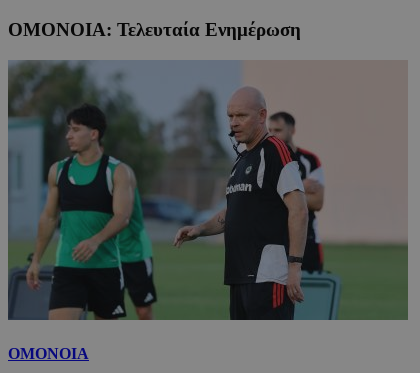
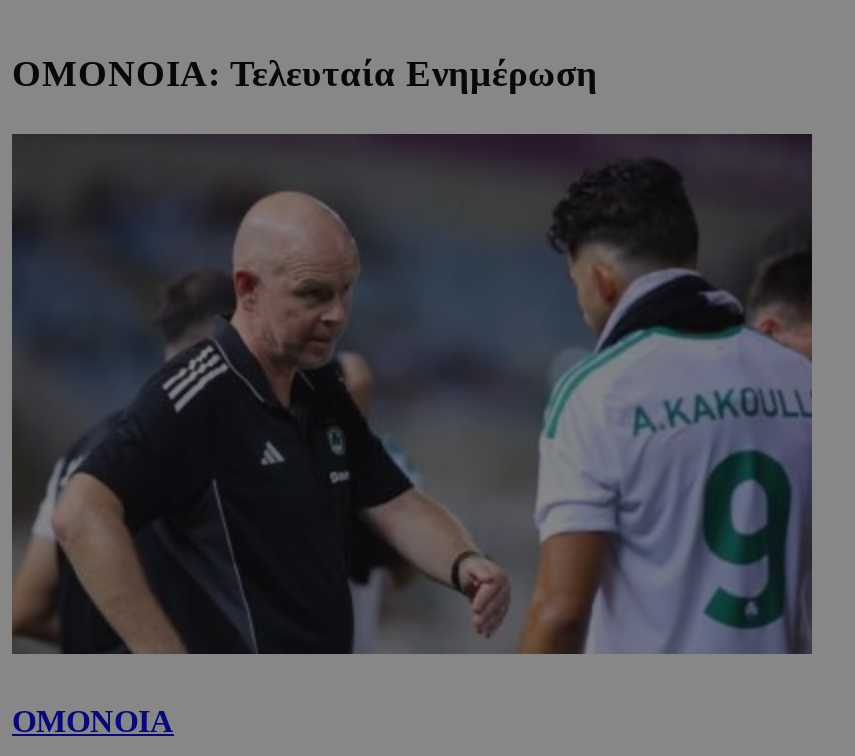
- [image]
+ [image]
